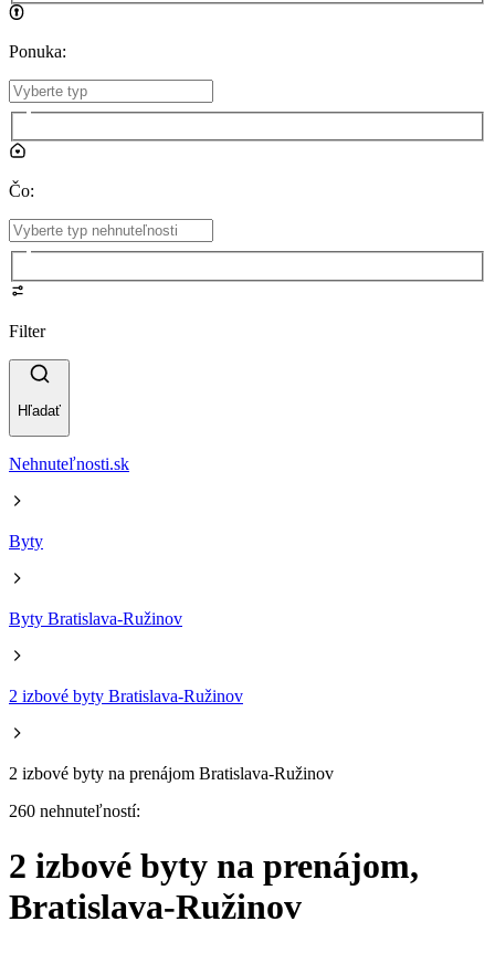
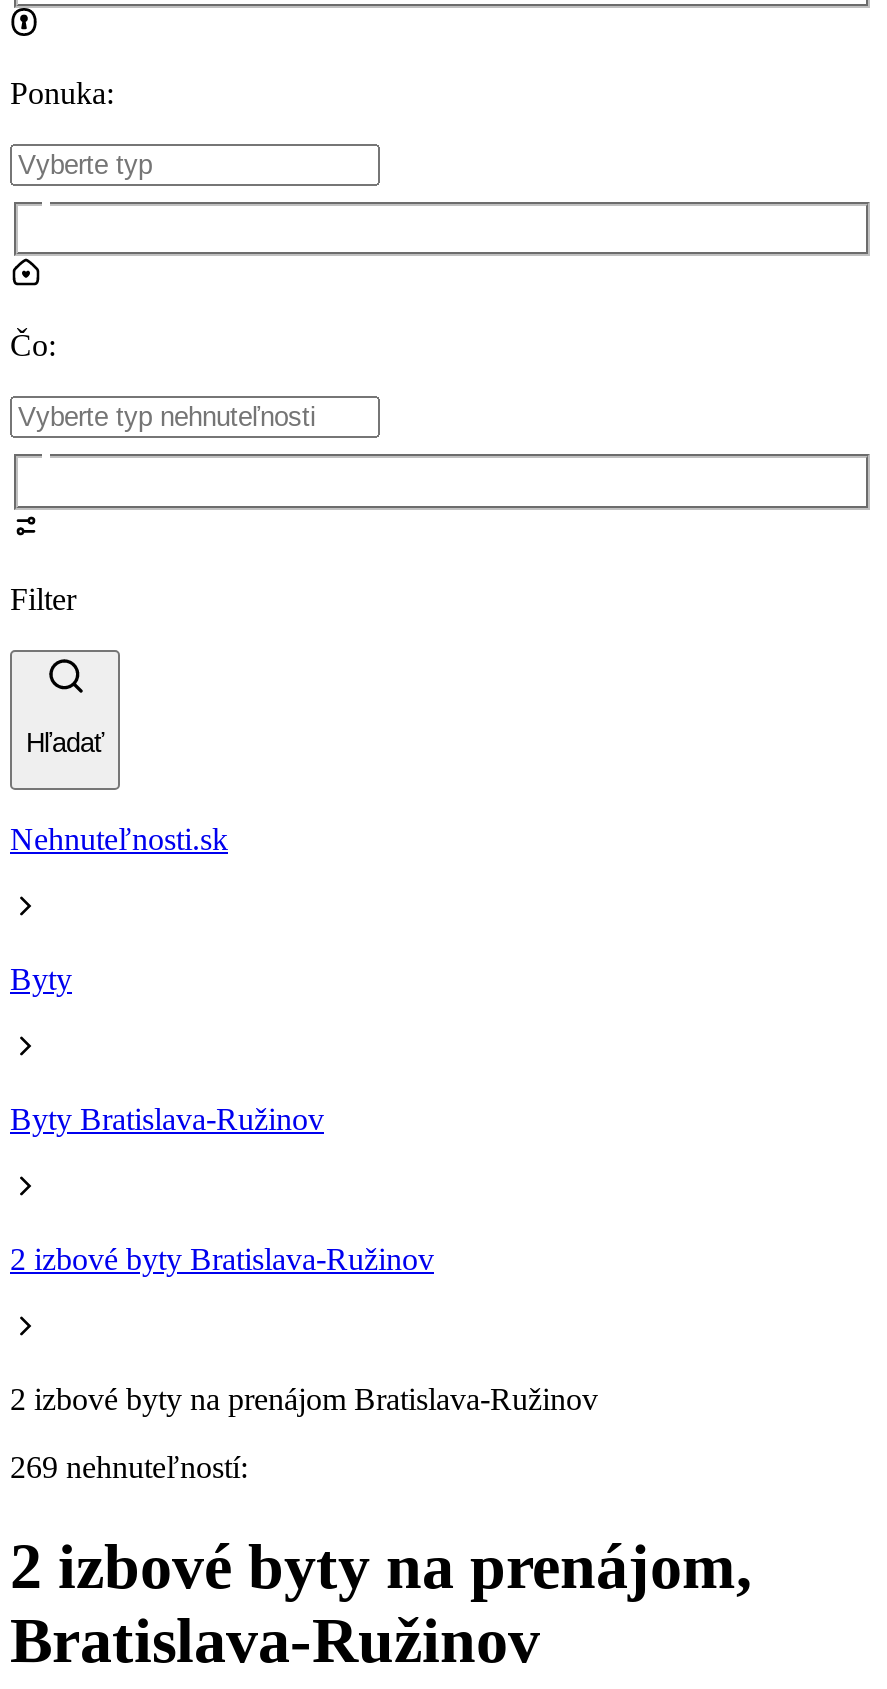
- 260 nehnuteľností:
+ 269 nehnuteľností:
